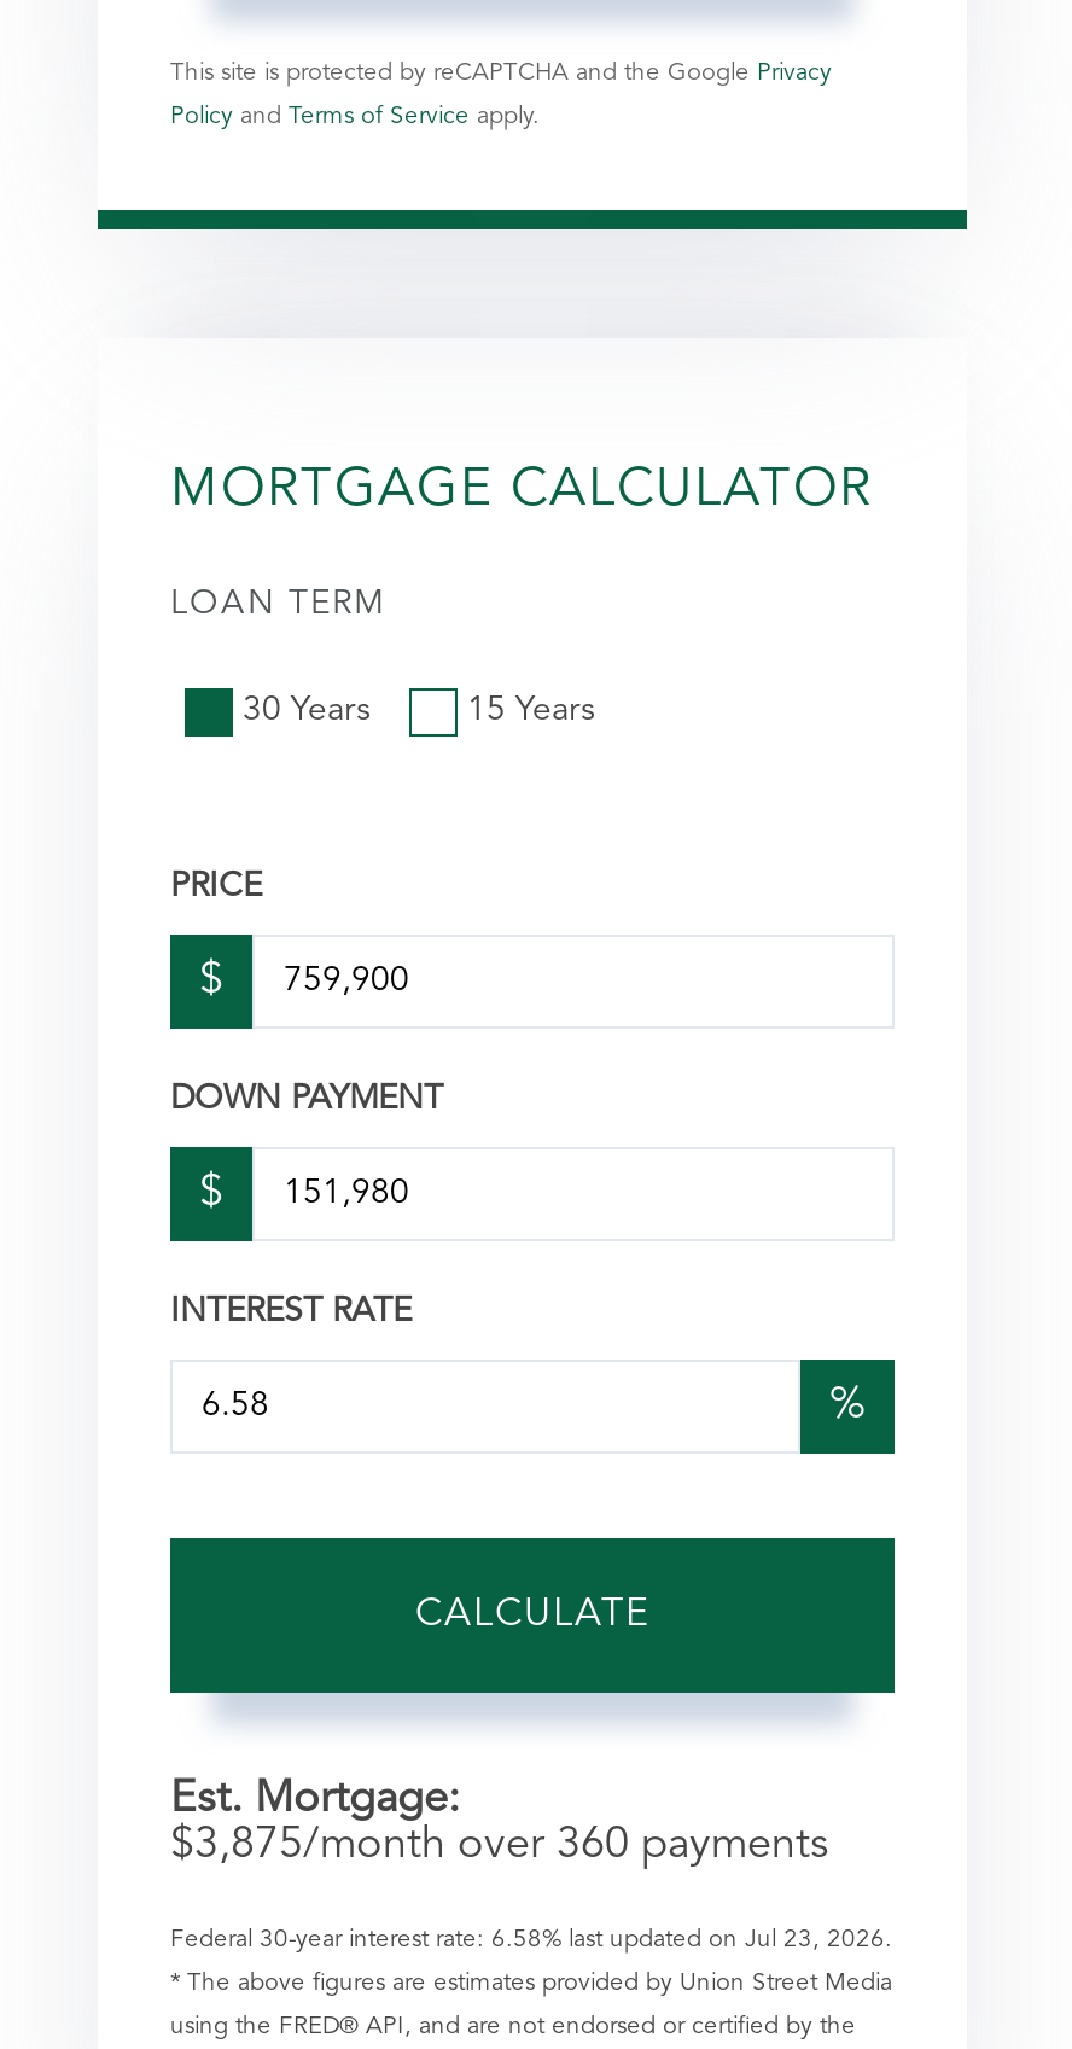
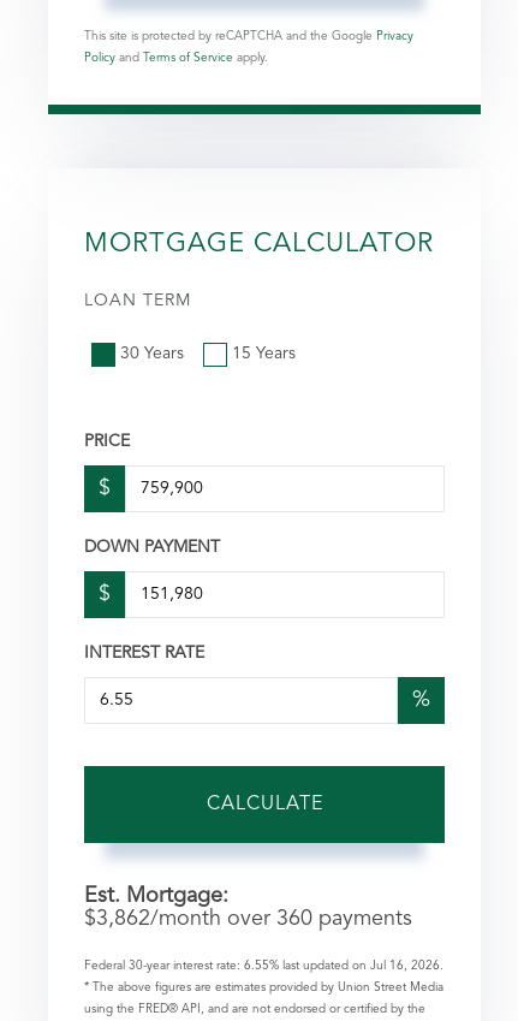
- $3,875/month over 360 payments
+ $3,862/month over 360 payments

- Federal 30-year interest rate: 6.58% last updated on Jul 23, 2026.
+ Federal 30-year interest rate: 6.55% last updated on Jul 16, 2026.
